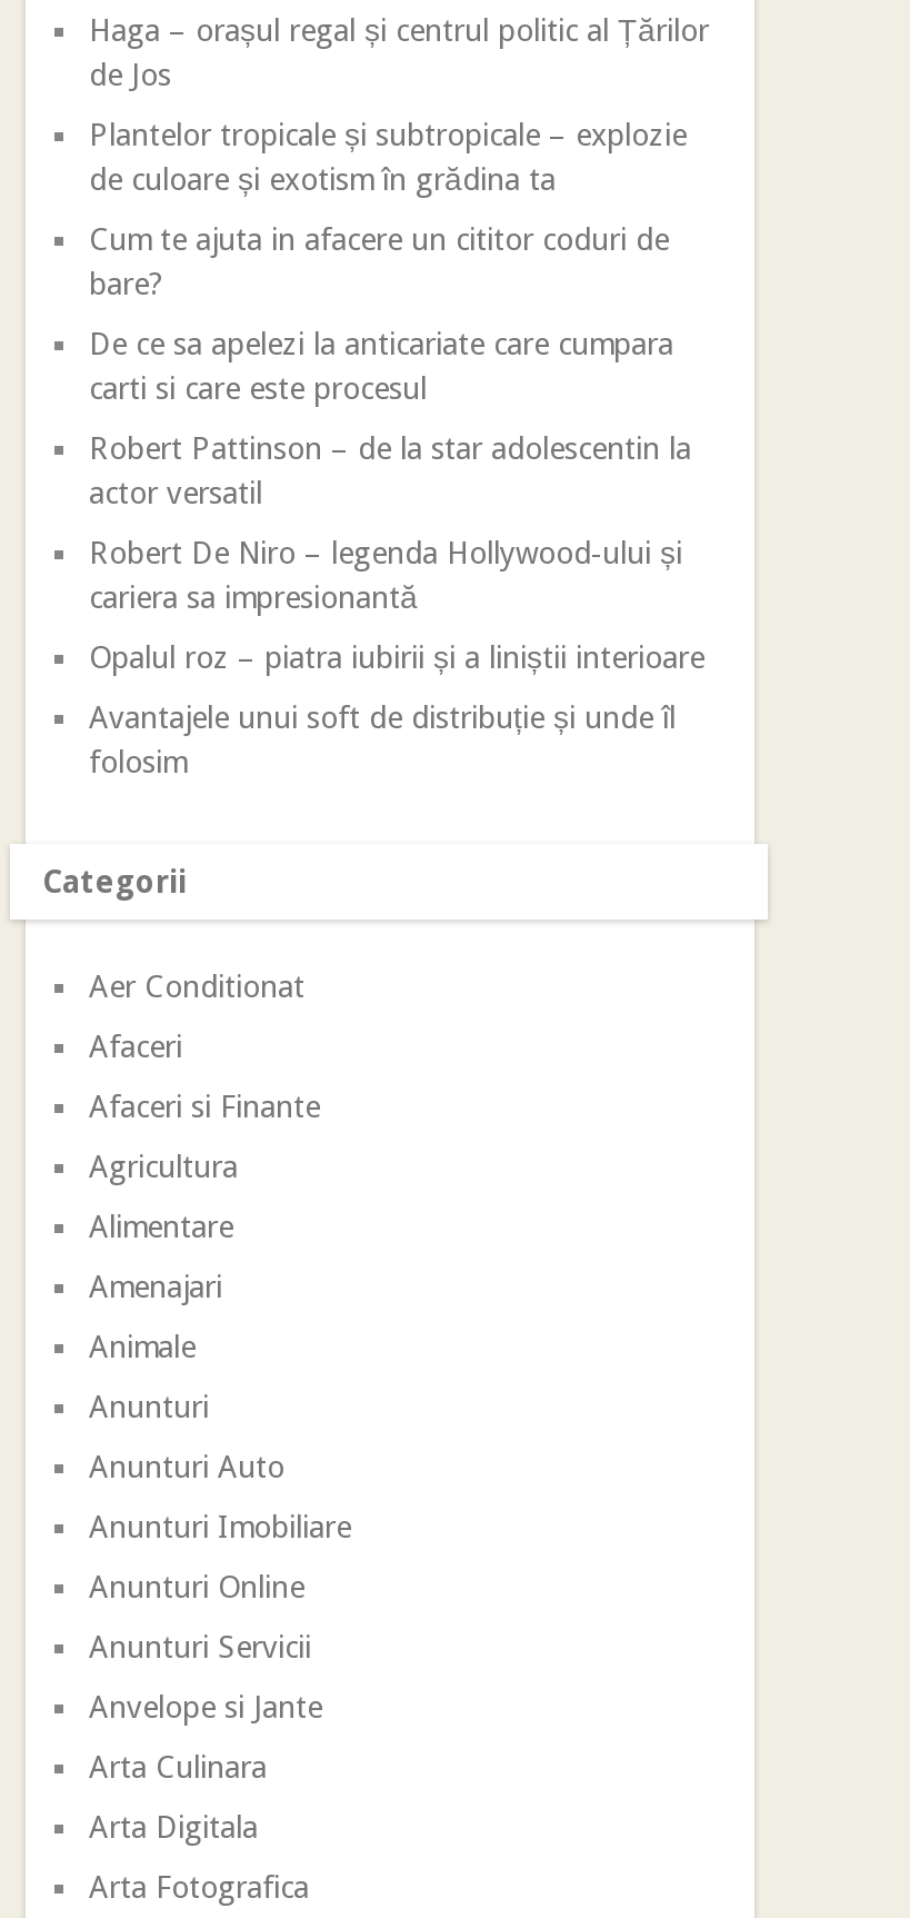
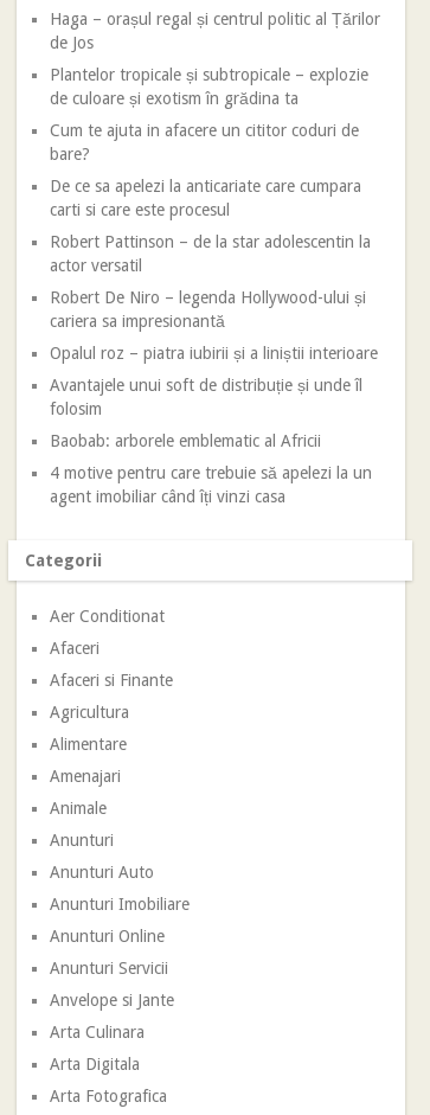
+ Baobab: arborele emblematic al Africii
+ 4 motive pentru care trebuie să apelezi la un
+ agent imobiliar când îți vinzi casa
